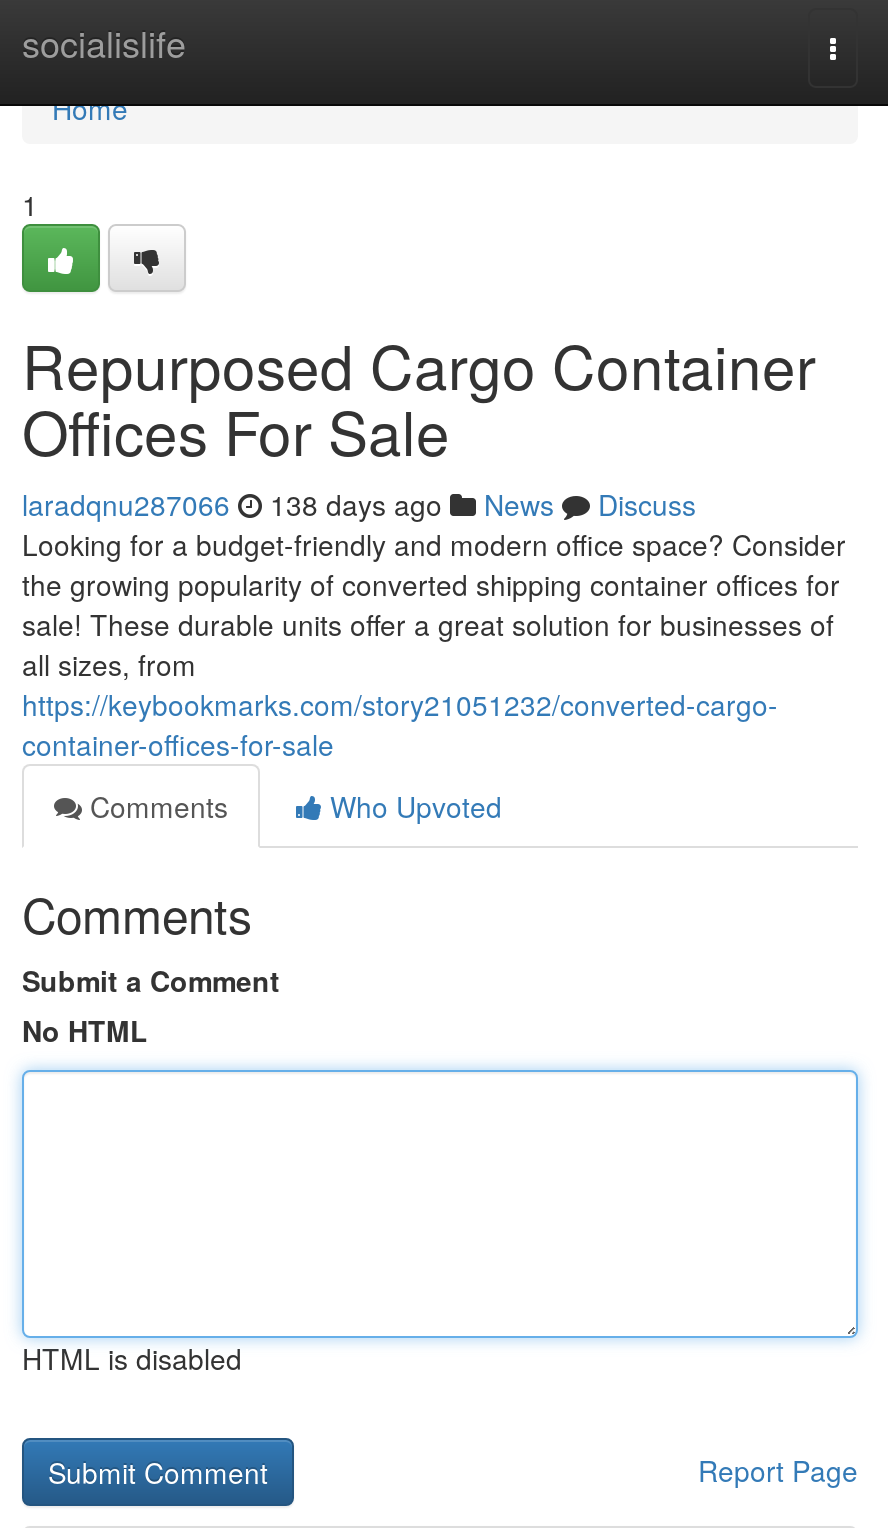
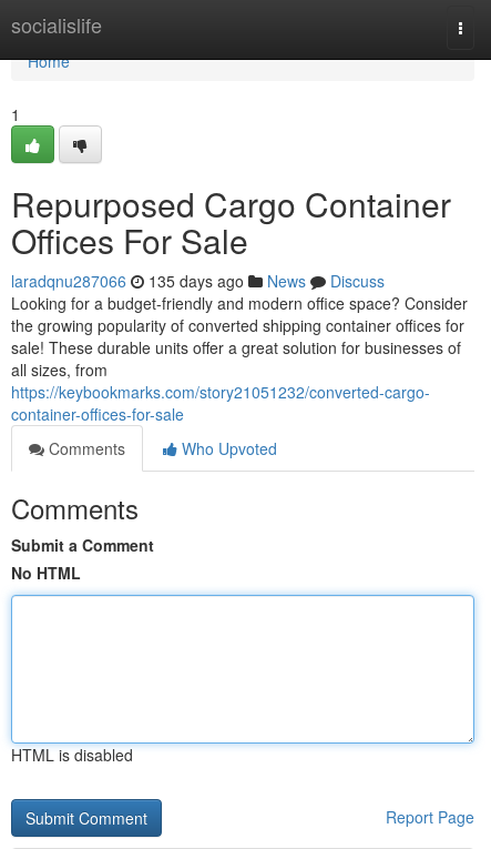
- laradqnu287066 138 days ago News Discuss
+ laradqnu287066 135 days ago News Discuss
